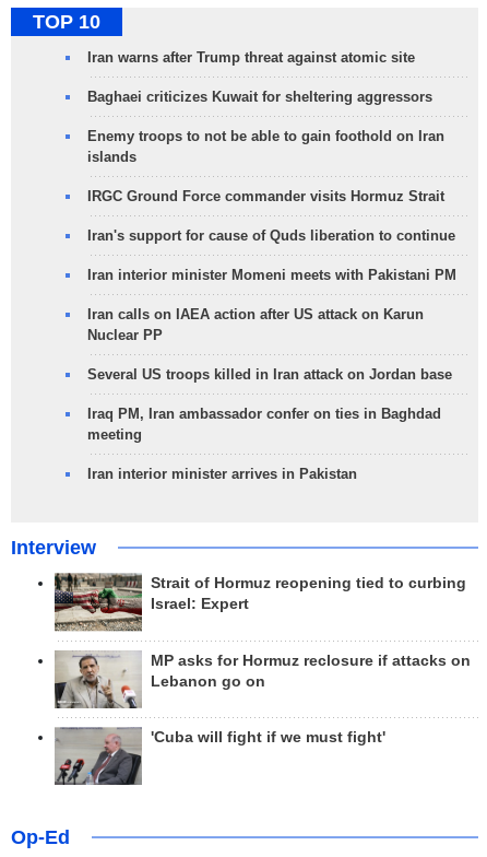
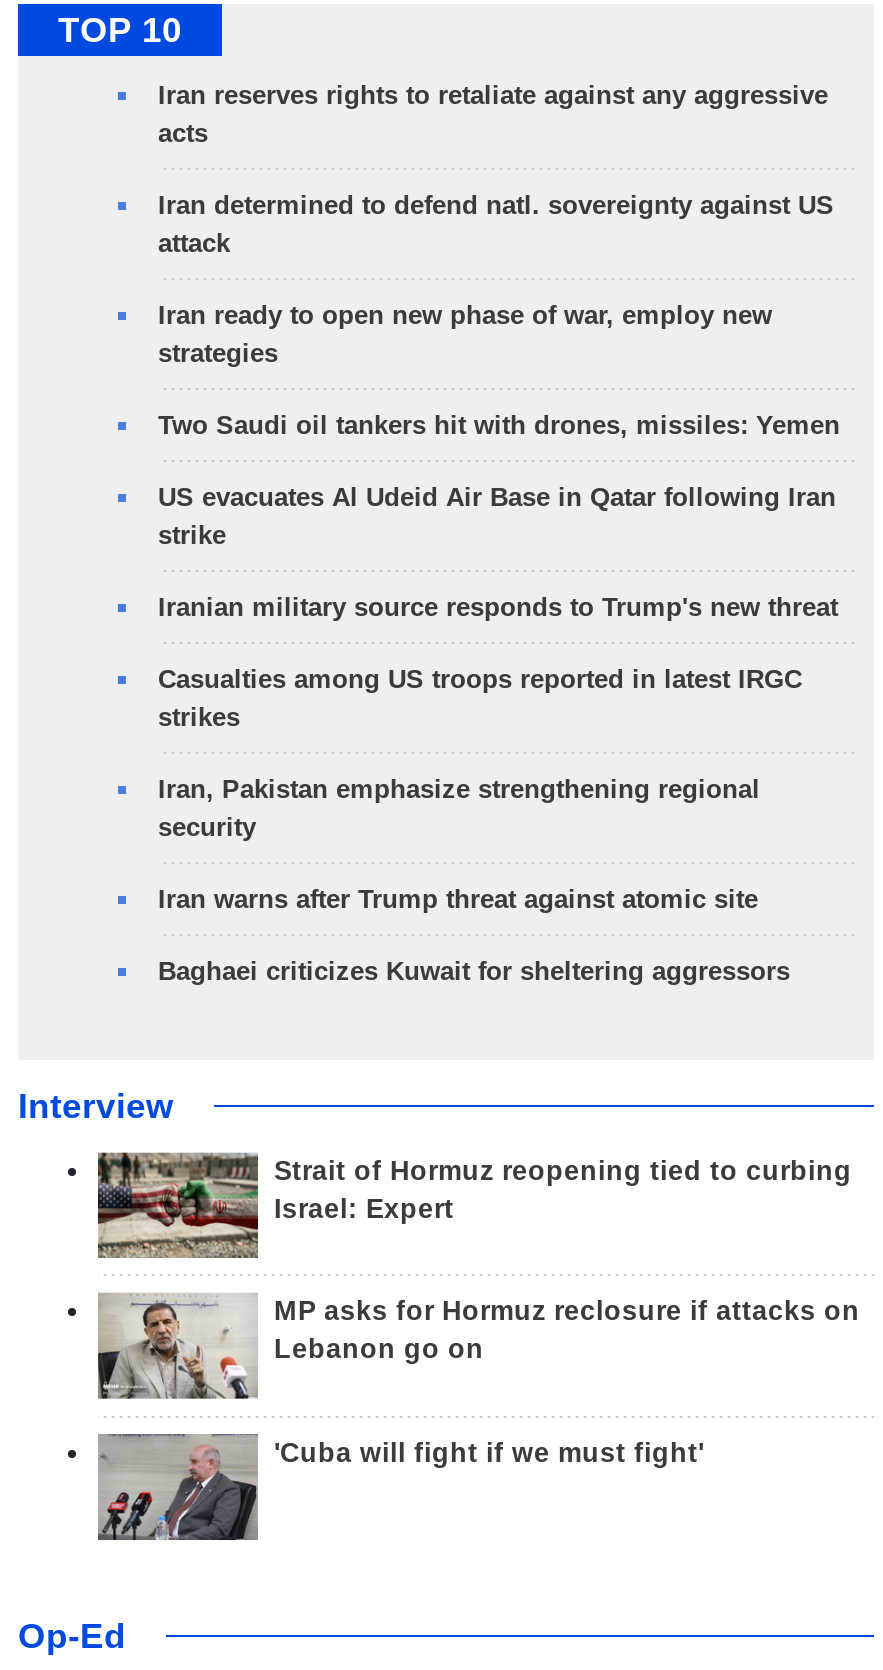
+ Iran reserves rights to retaliate against any aggressive
+ acts
+ Iran determined to defend natl. sovereignty against US
+ attack
+ Iran ready to open new phase of war, employ new
+ strategies
+ Two Saudi oil tankers hit with drones, missiles: Yemen
+ US evacuates Al Udeid Air Base in Qatar following Iran
+ strike
+ Iranian military source responds to Trump's new threat
+ Casualties among US troops reported in latest IRGC
+ strikes
+ Iran, Pakistan emphasize strengthening regional
+ security

moved down: Iran warns after Trump threat against atomic site | Baghaei criticizes Kuwait for sheltering aggressors

- Enemy troops to not be able to gain foothold on Iran
- islands
- IRGC Ground Force commander visits Hormuz Strait
- Iran's support for cause of Quds liberation to continue
- Iran interior minister Momeni meets with Pakistani PM
- Iran calls on IAEA action after US attack on Karun
- Nuclear PP
- Several US troops killed in Iran attack on Jordan base
- Iraq PM, Iran ambassador confer on ties in Baghdad
- meeting
- Iran interior minister arrives in Pakistan
